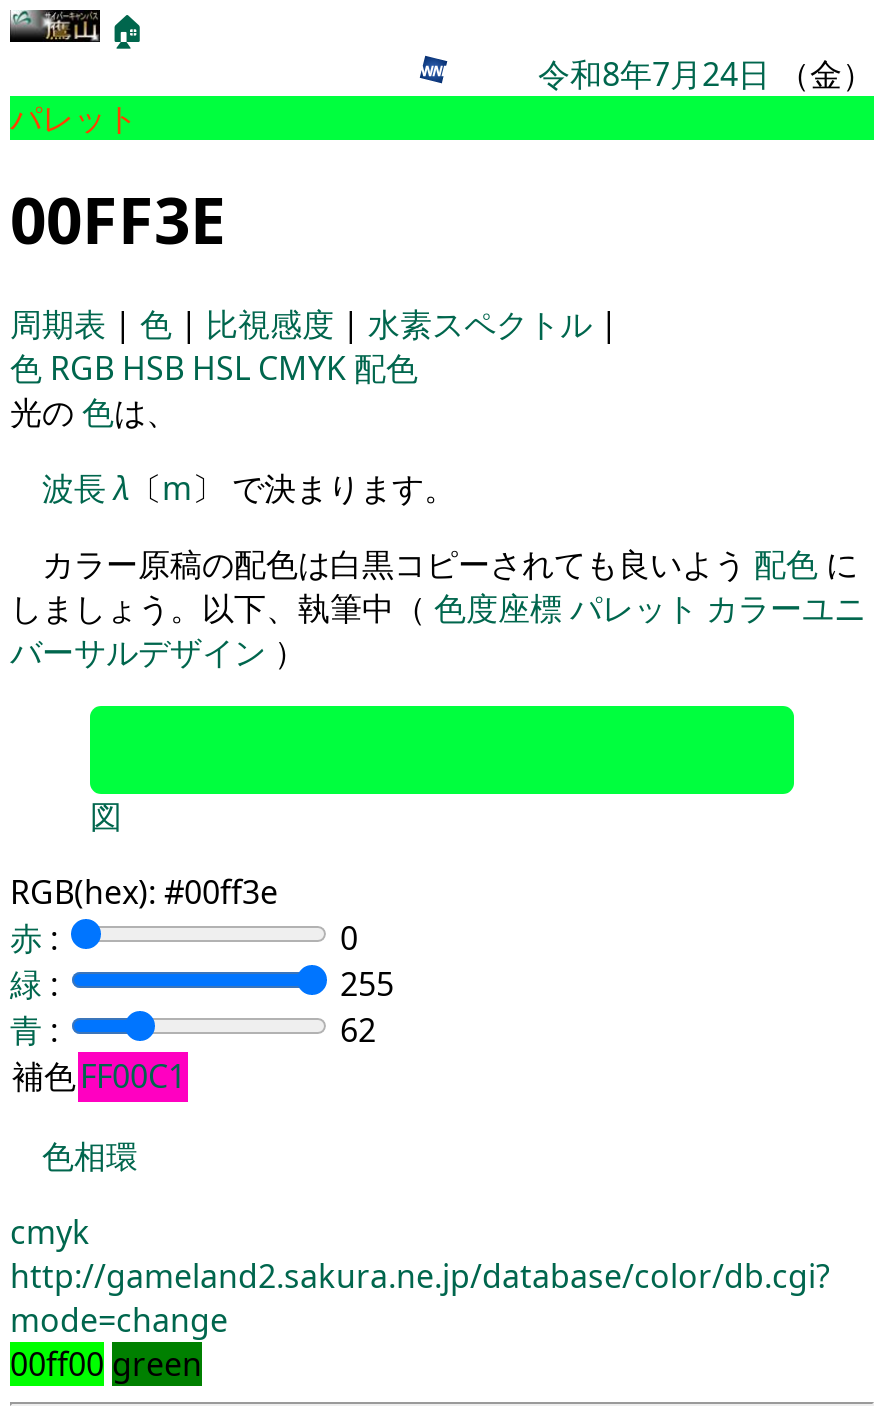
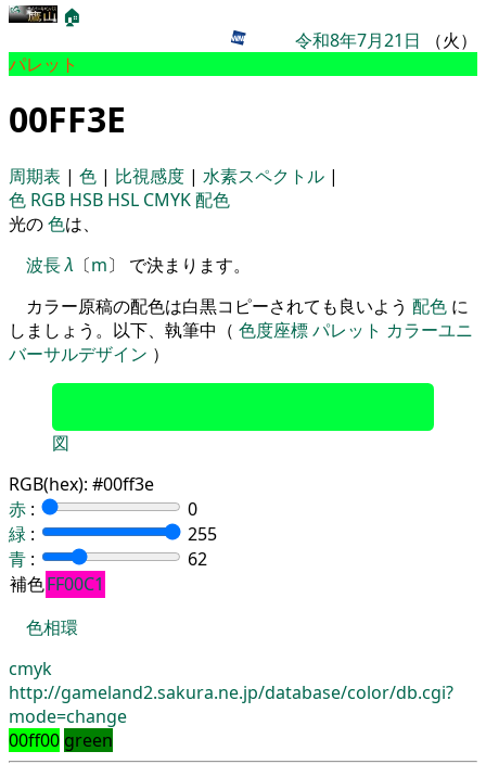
- 令和8年7月24日（金）
+ 令和8年7月21日（火）
